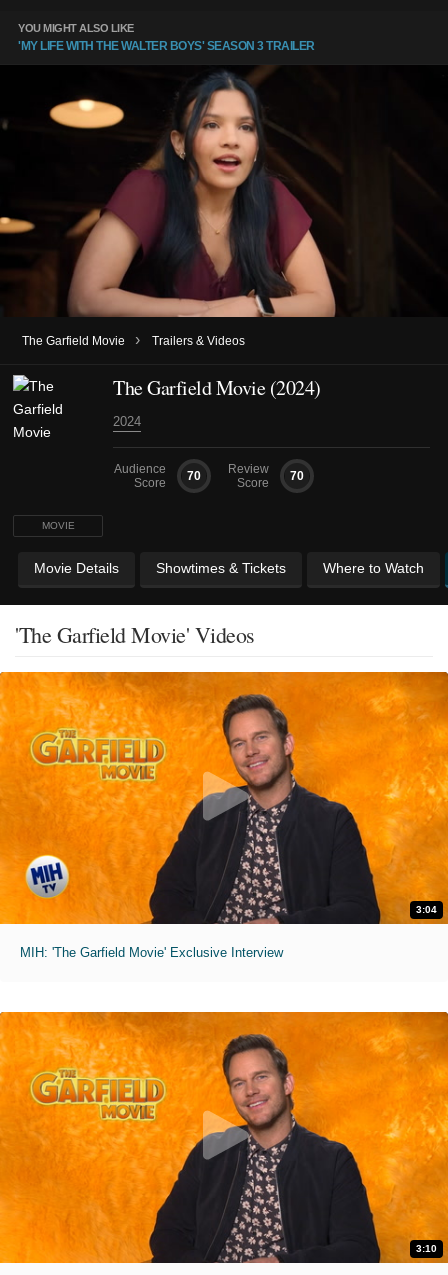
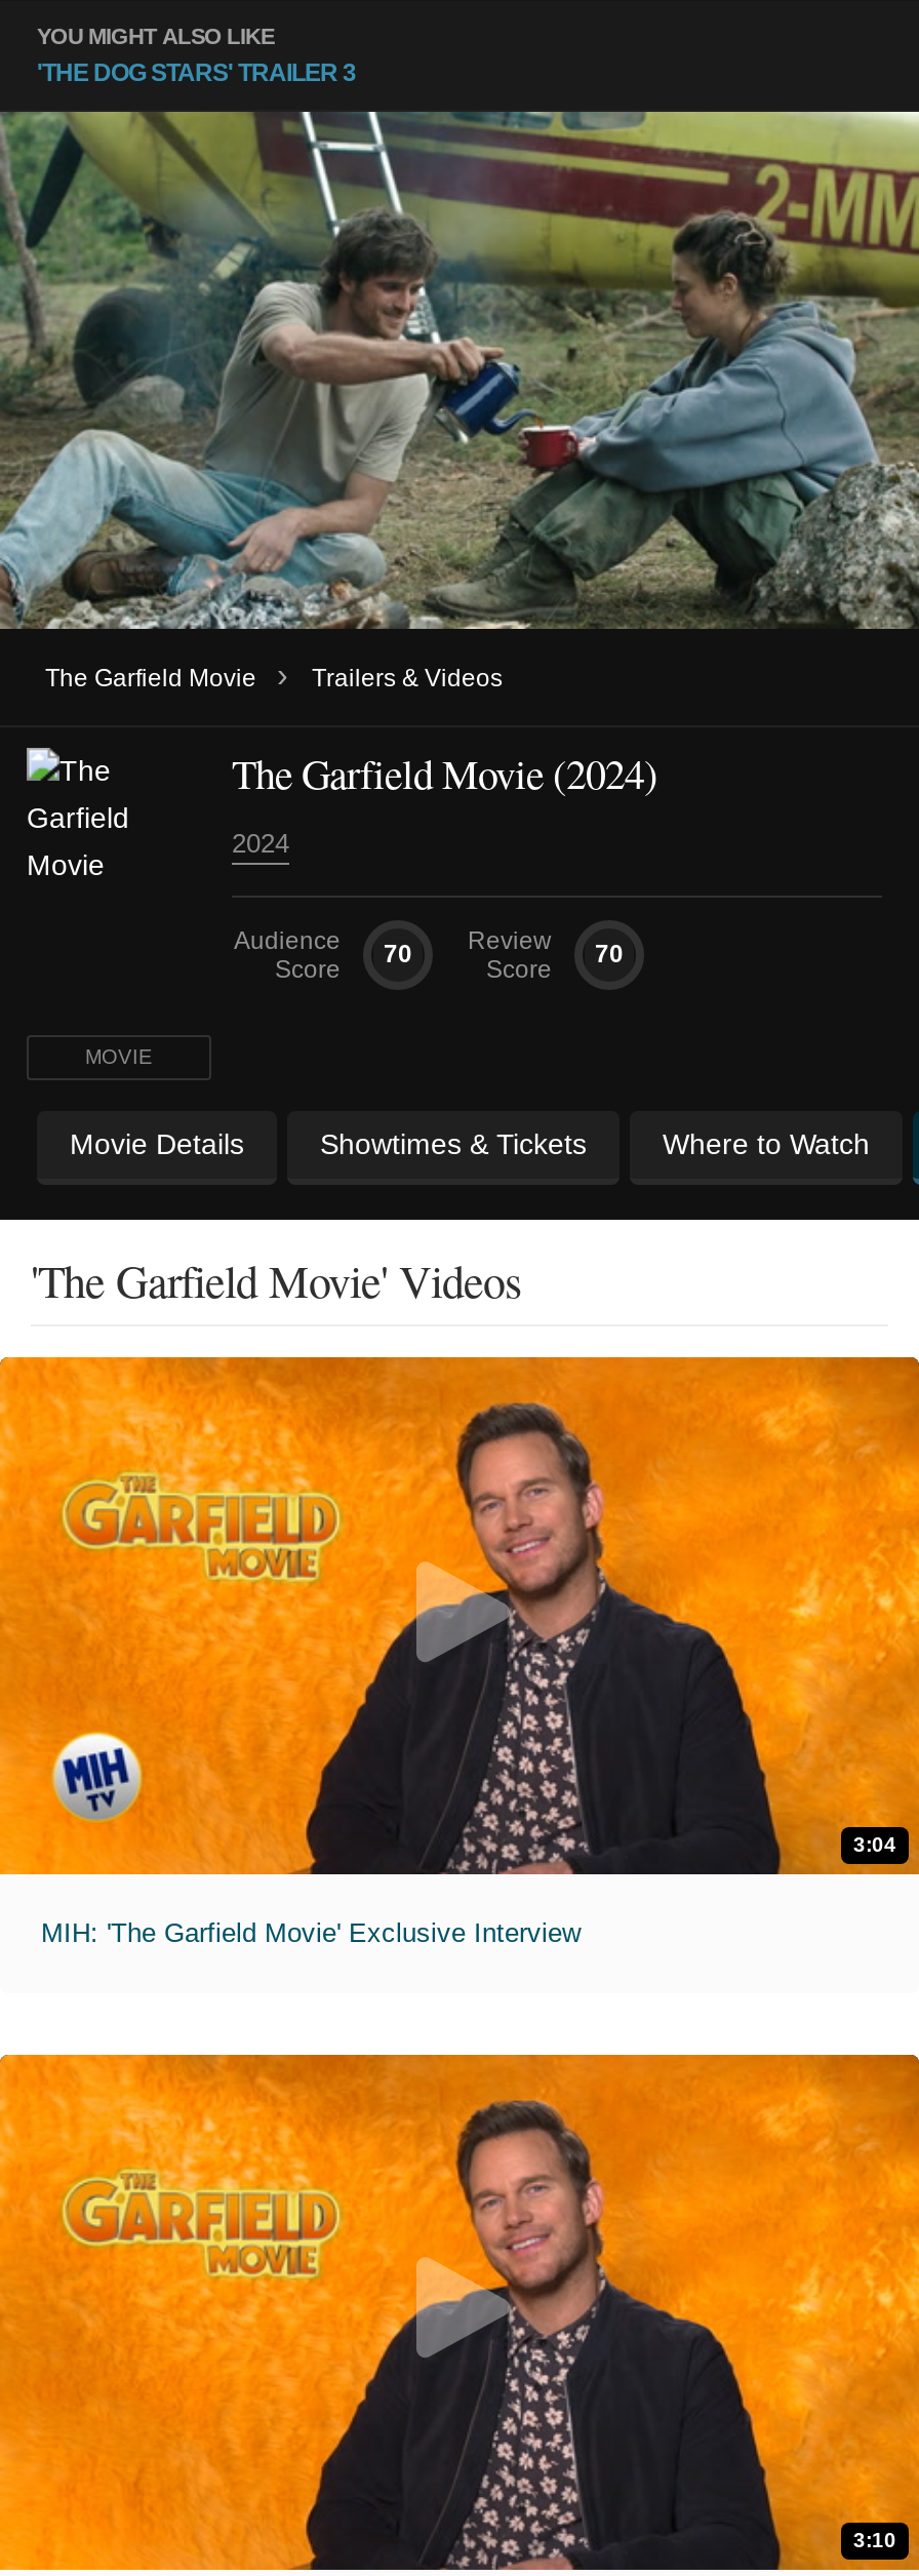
- 'MY LIFE WITH THE WALTER BOYS' SEASON 3 TRAILER
+ 'THE DOG STARS' TRAILER 3

- [image]
+ [image]
